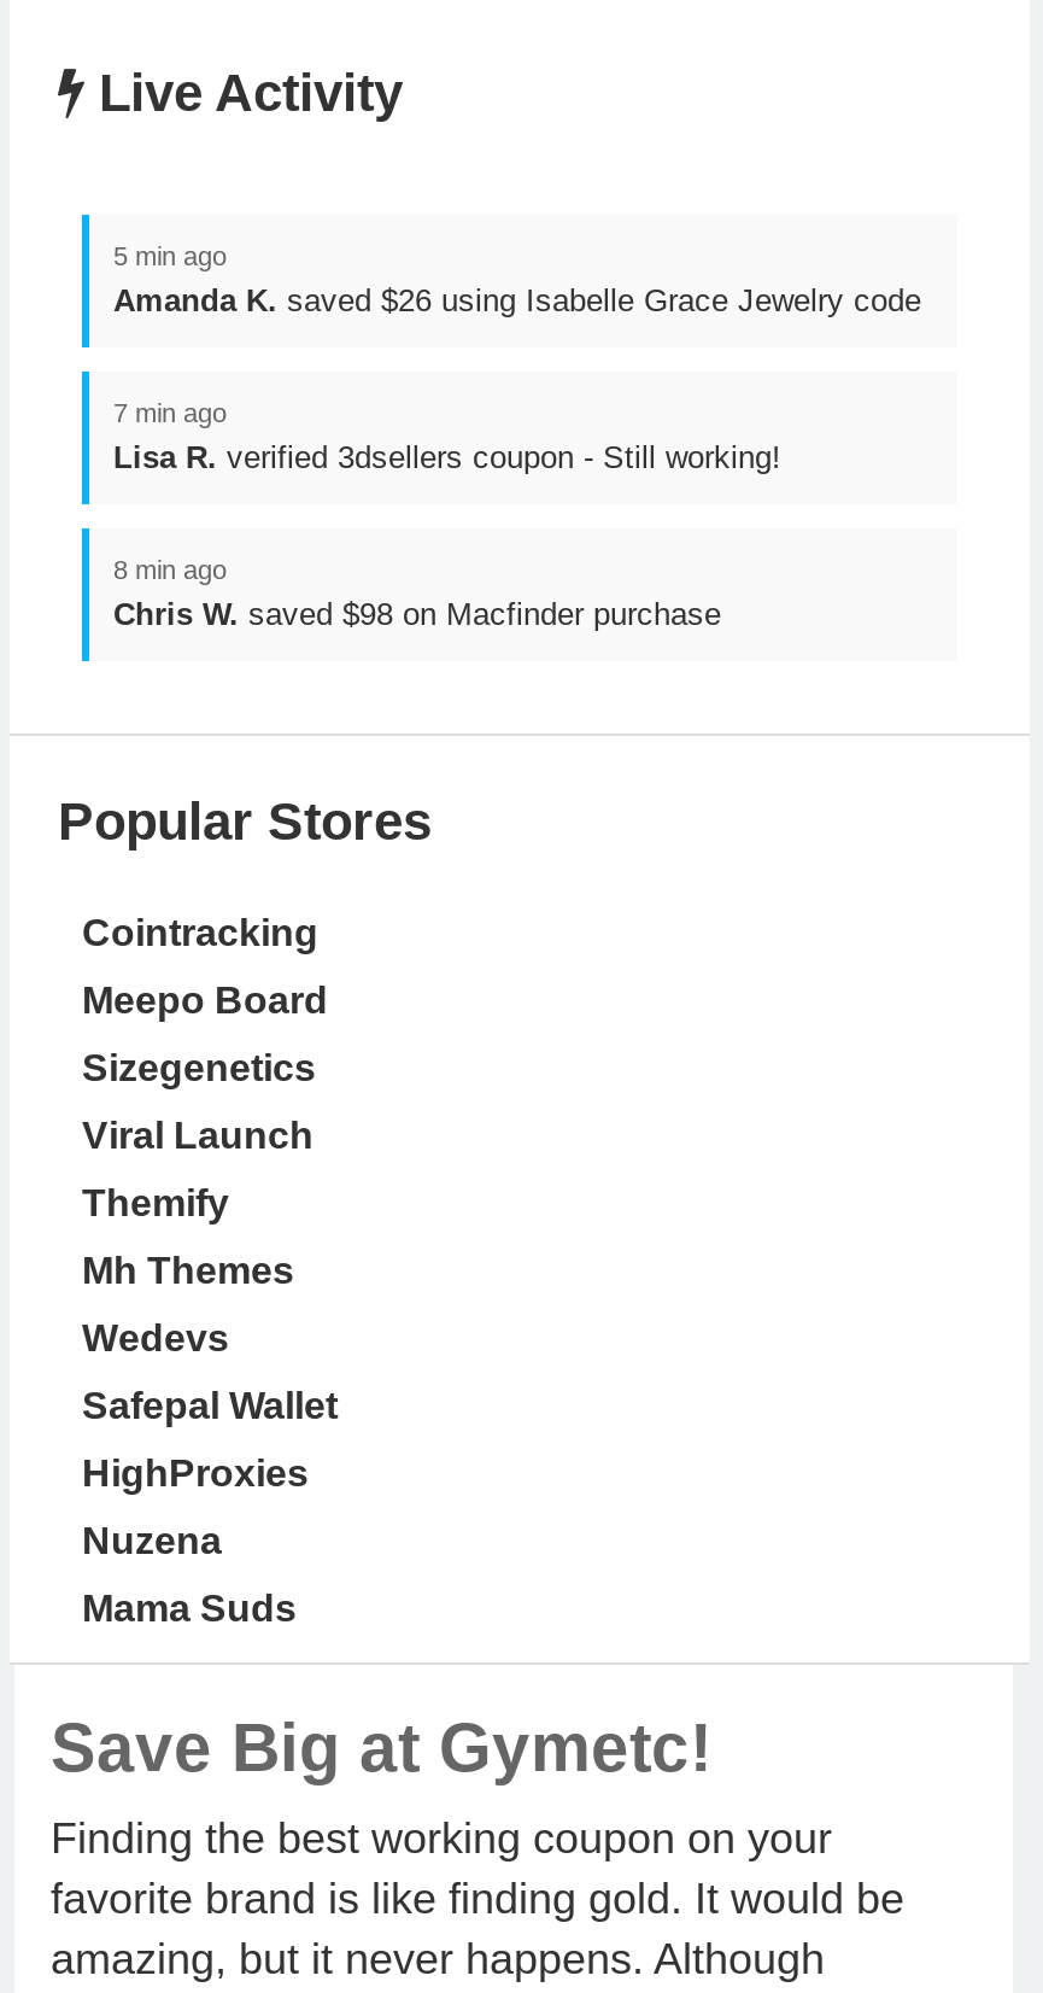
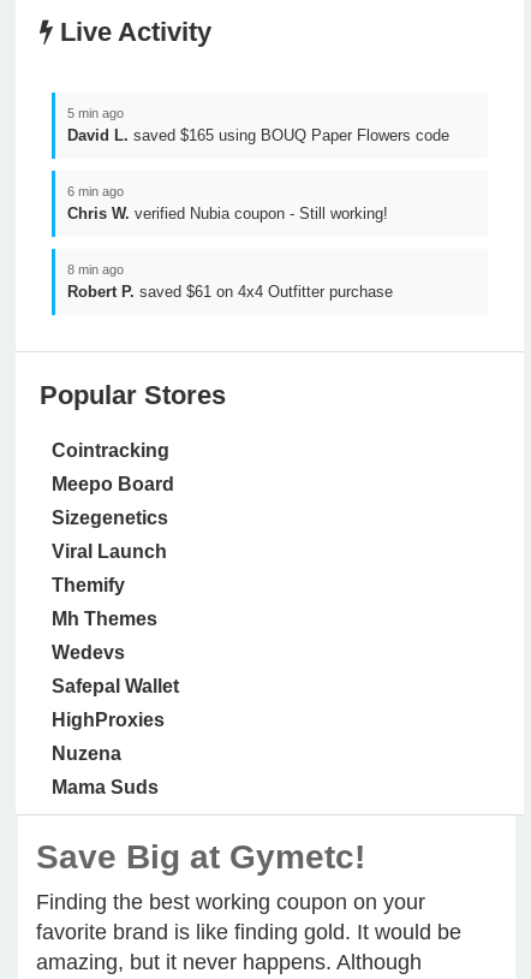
- Amanda K. saved $26 using Isabelle Grace Jewelry code
+ David L. saved $165 using BOUQ Paper Flowers code

- 7 min ago
+ 6 min ago

- Lisa R. verified 3dsellers coupon - Still working!
+ Chris W. verified Nubia coupon - Still working!

- Chris W. saved $98 on Macfinder purchase
+ Robert P. saved $61 on 4x4 Outfitter purchase
